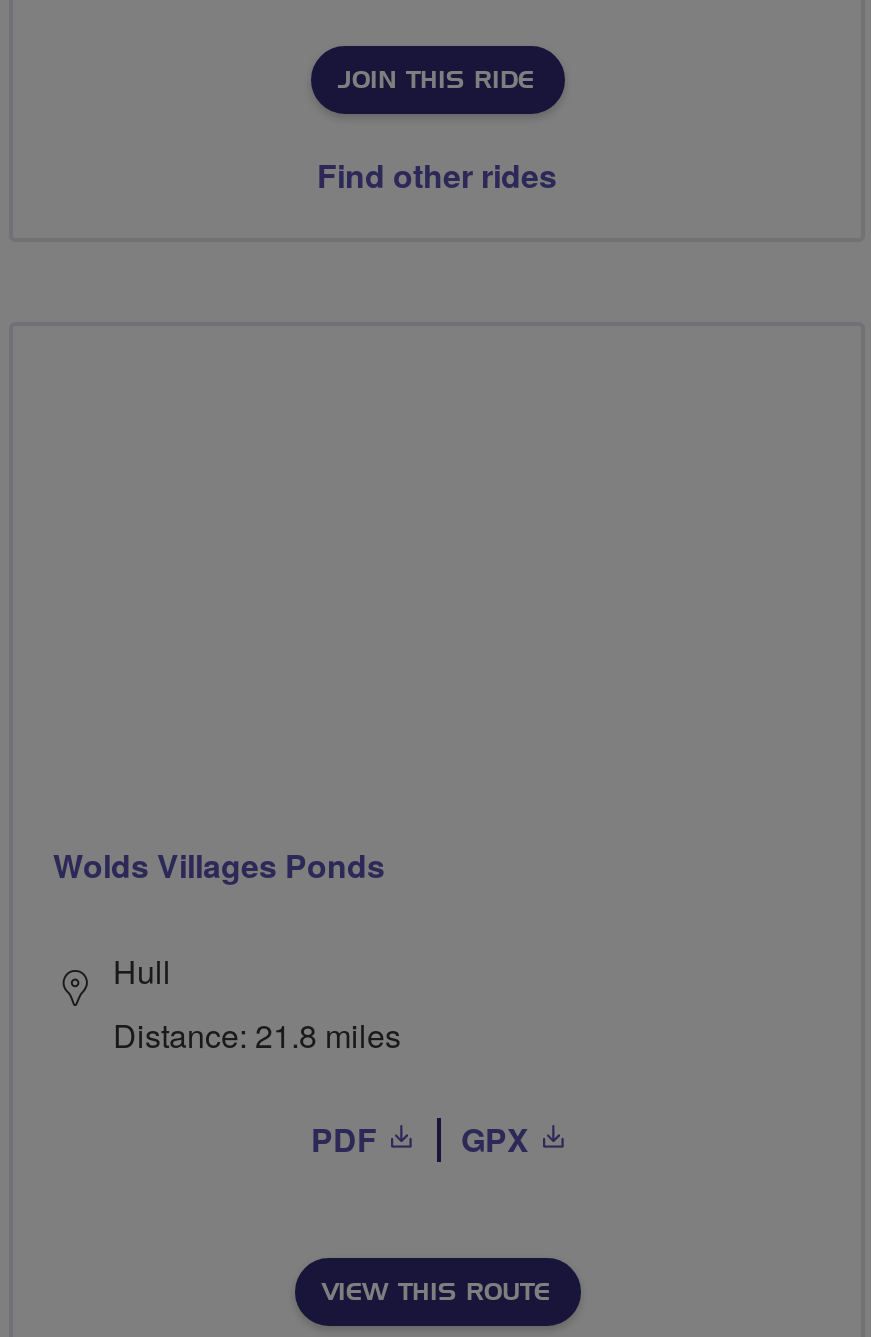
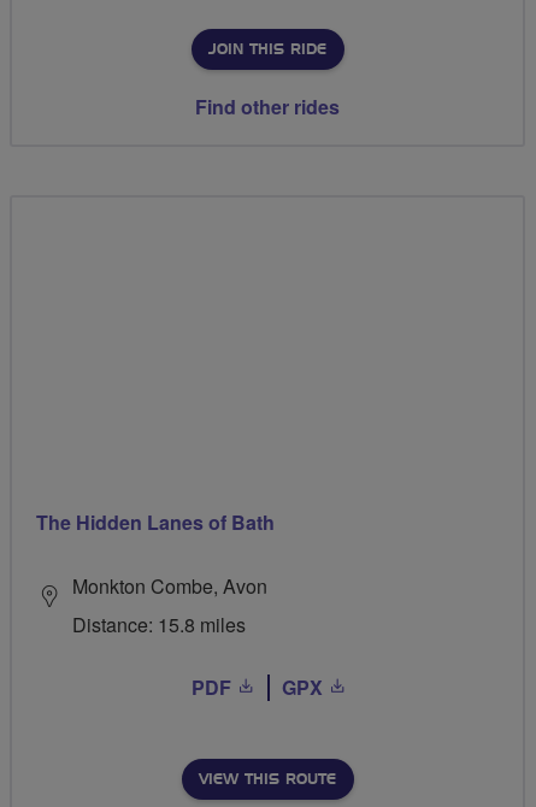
- Wolds Villages Ponds
+ The Hidden Lanes of Bath

- Hull
- Distance: 21.8 miles
+ Monkton Combe, Avon
+ Distance: 15.8 miles
